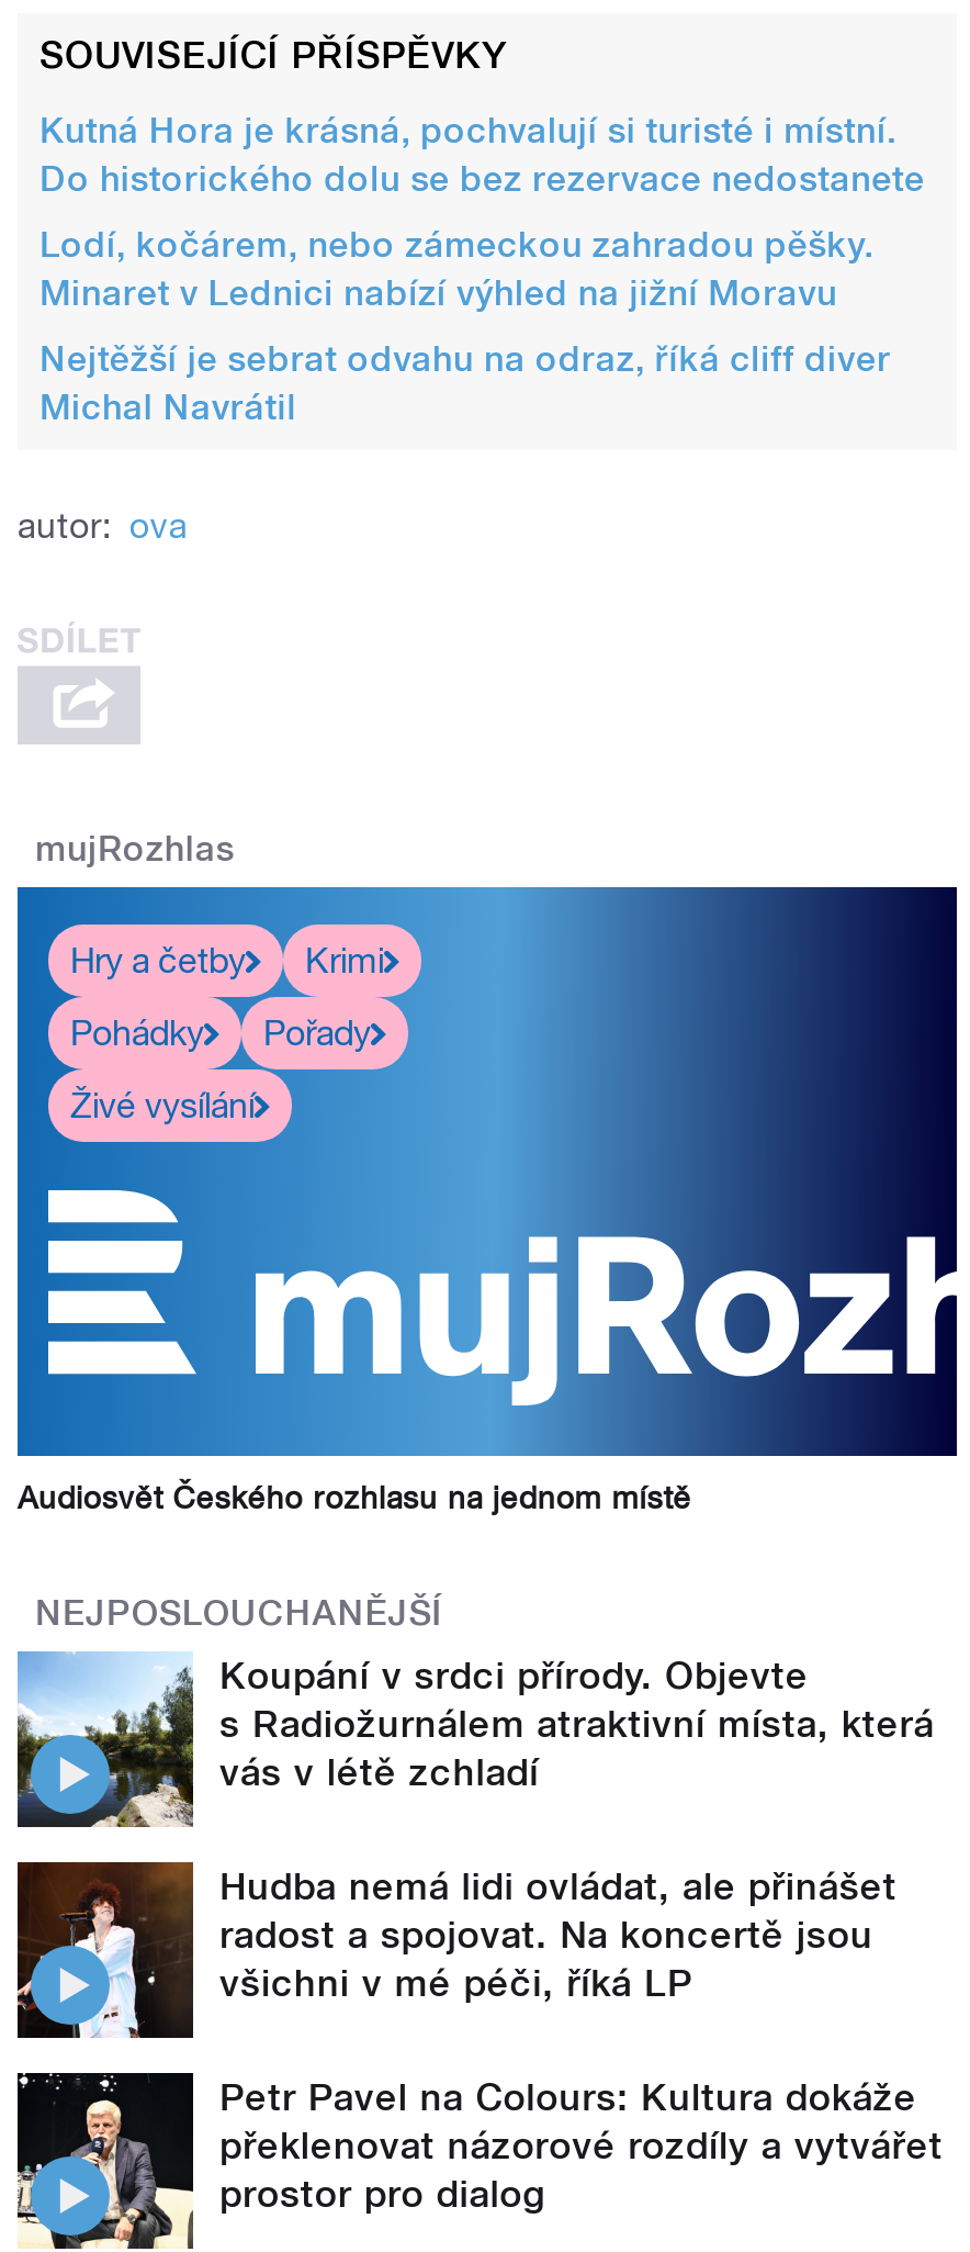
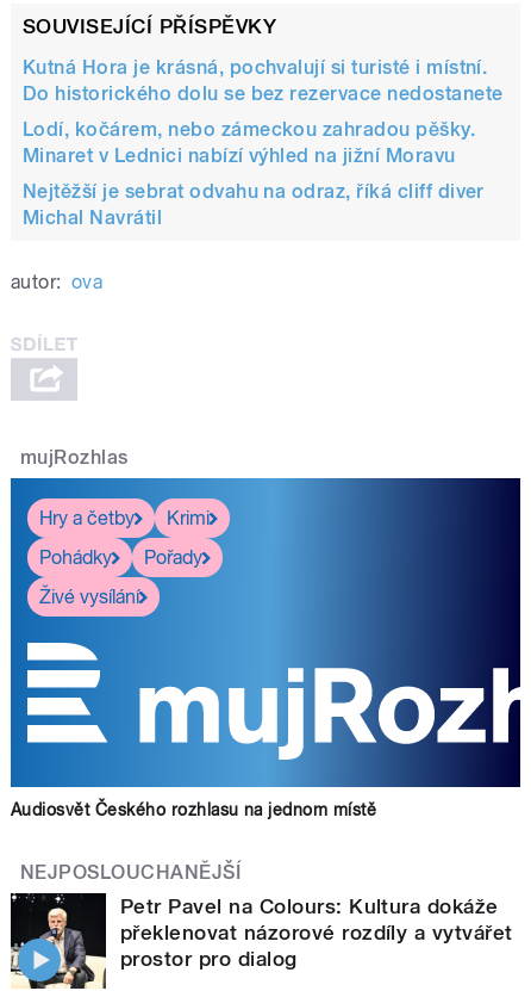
- [image]
- Koupání v srdci přírody. Objevte
- s Radiožurnálem atraktivní místa, která
- vás v létě zchladí
- Hudba nemá lidi ovládat, ale přinášet
- radost a spojovat. Na koncertě jsou
- všichni v mé péči, říká LP

- [image]
